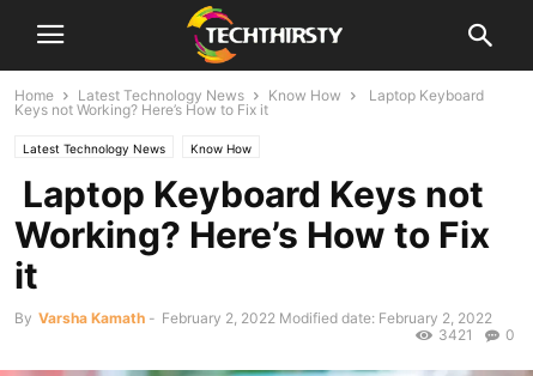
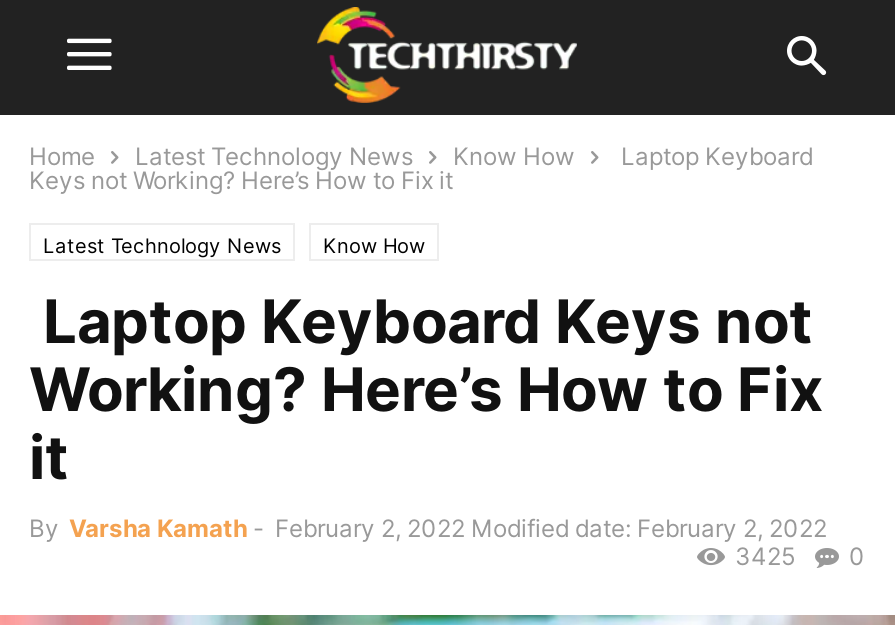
- 3421 0
+ 3425 0
